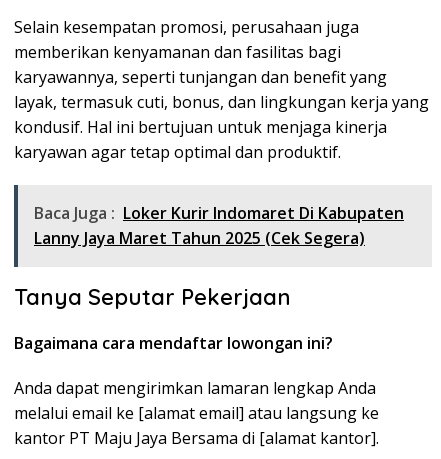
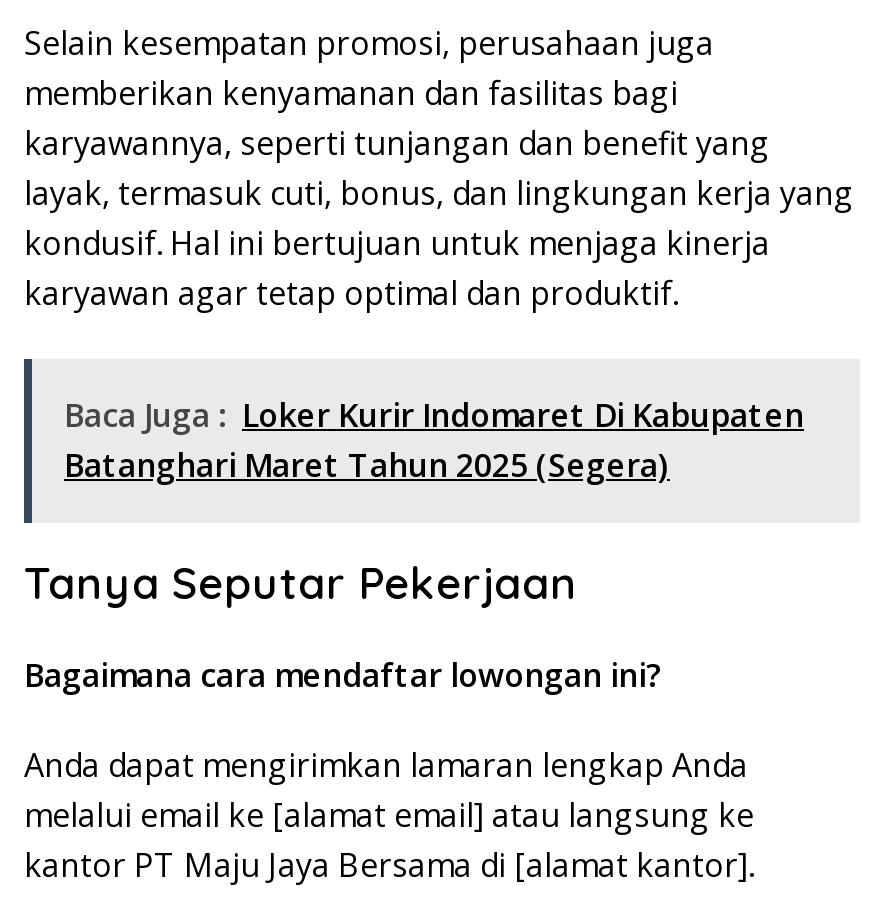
- Lanny Jaya Maret Tahun 2025 (Cek Segera)
+ Batanghari Maret Tahun 2025 (Segera)
